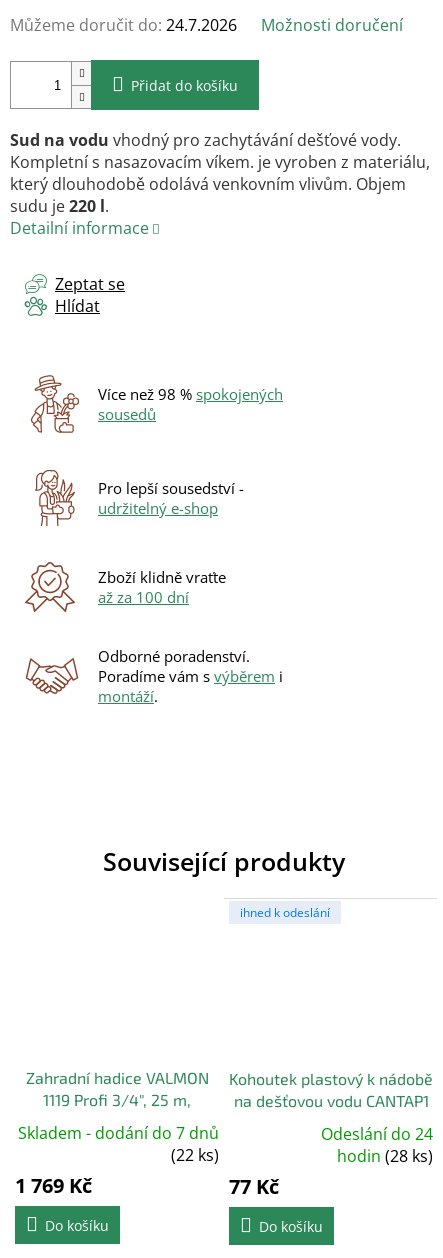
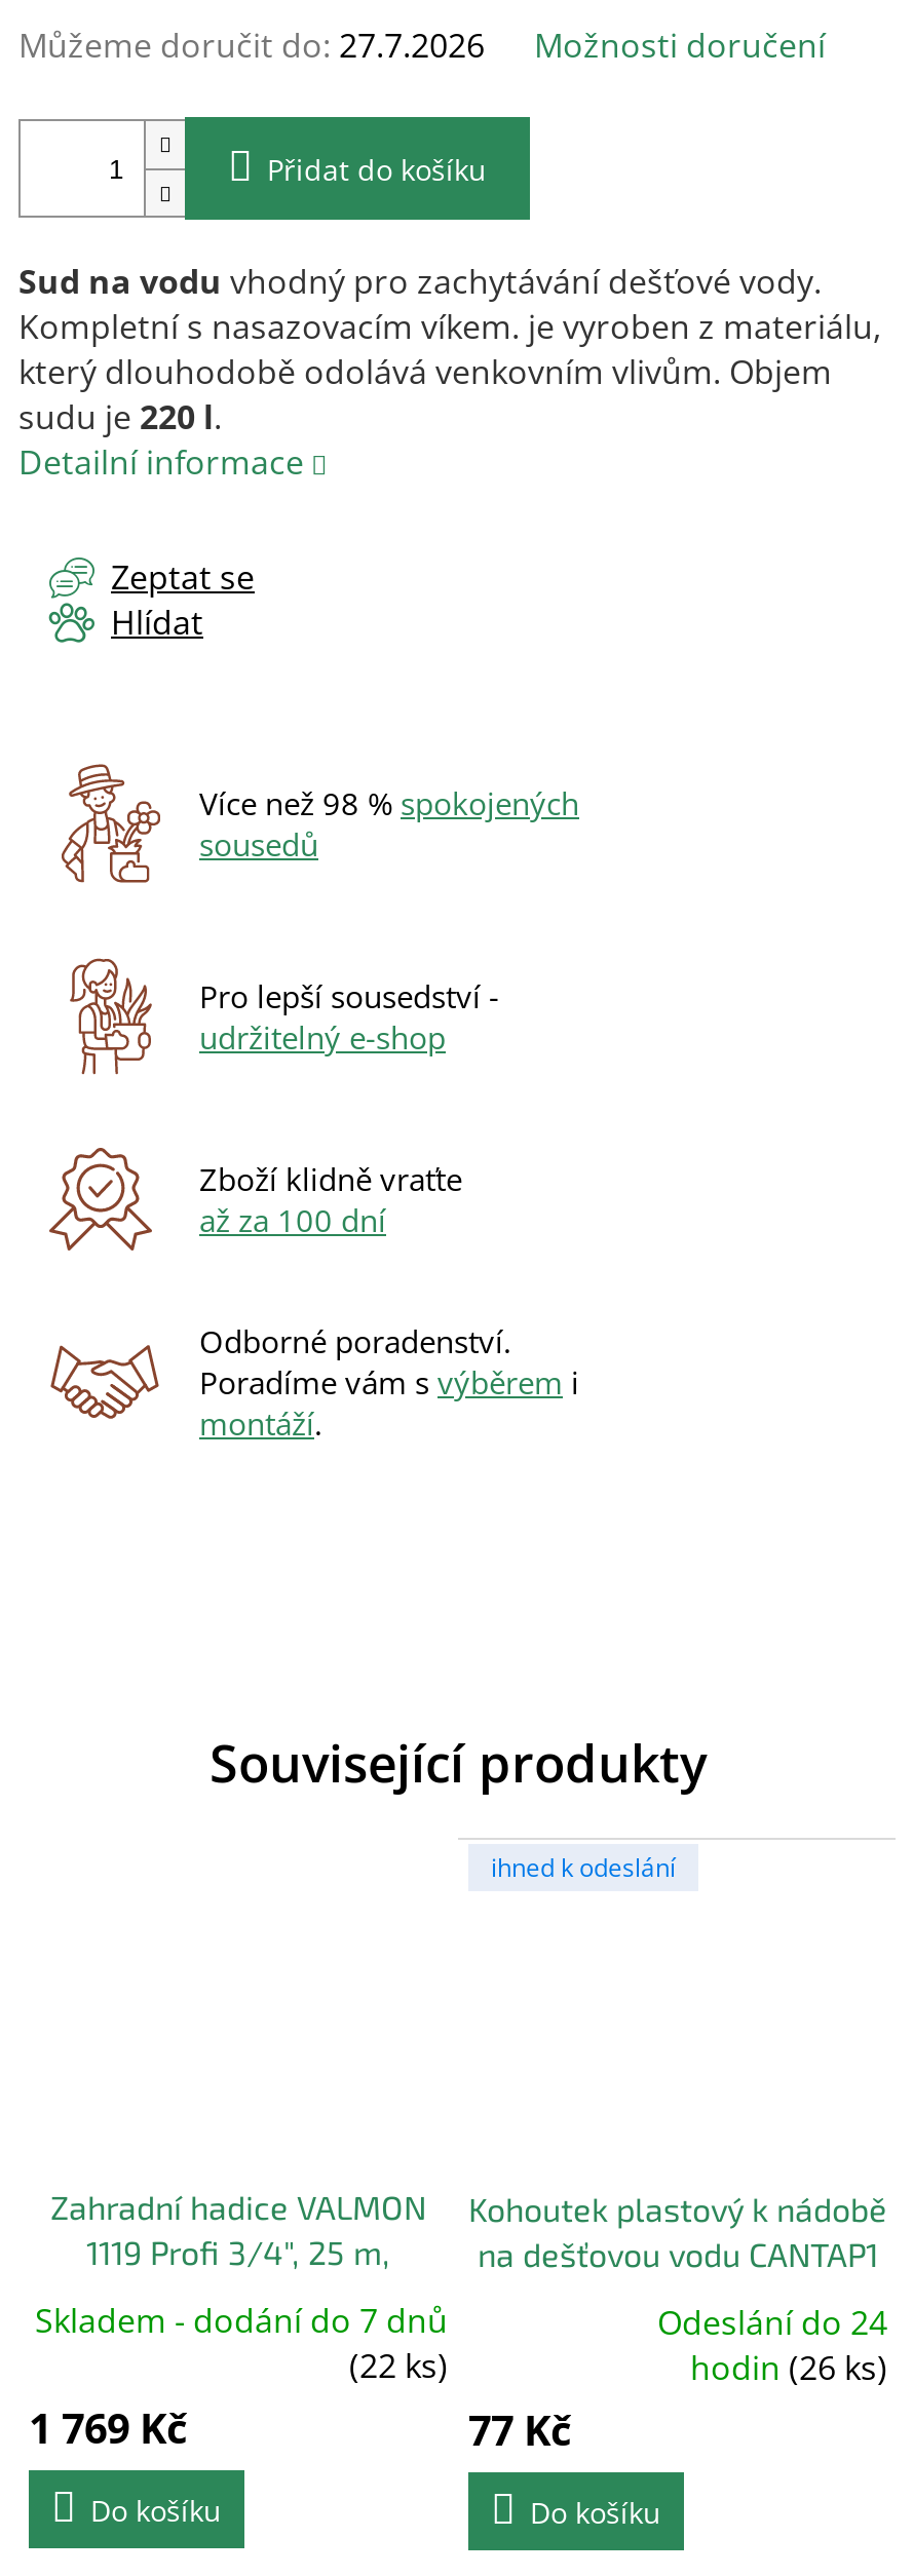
- Můžeme doručit do: 24.7.2026
+ Můžeme doručit do: 27.7.2026

- hodin (28 ks)
+ hodin (26 ks)
